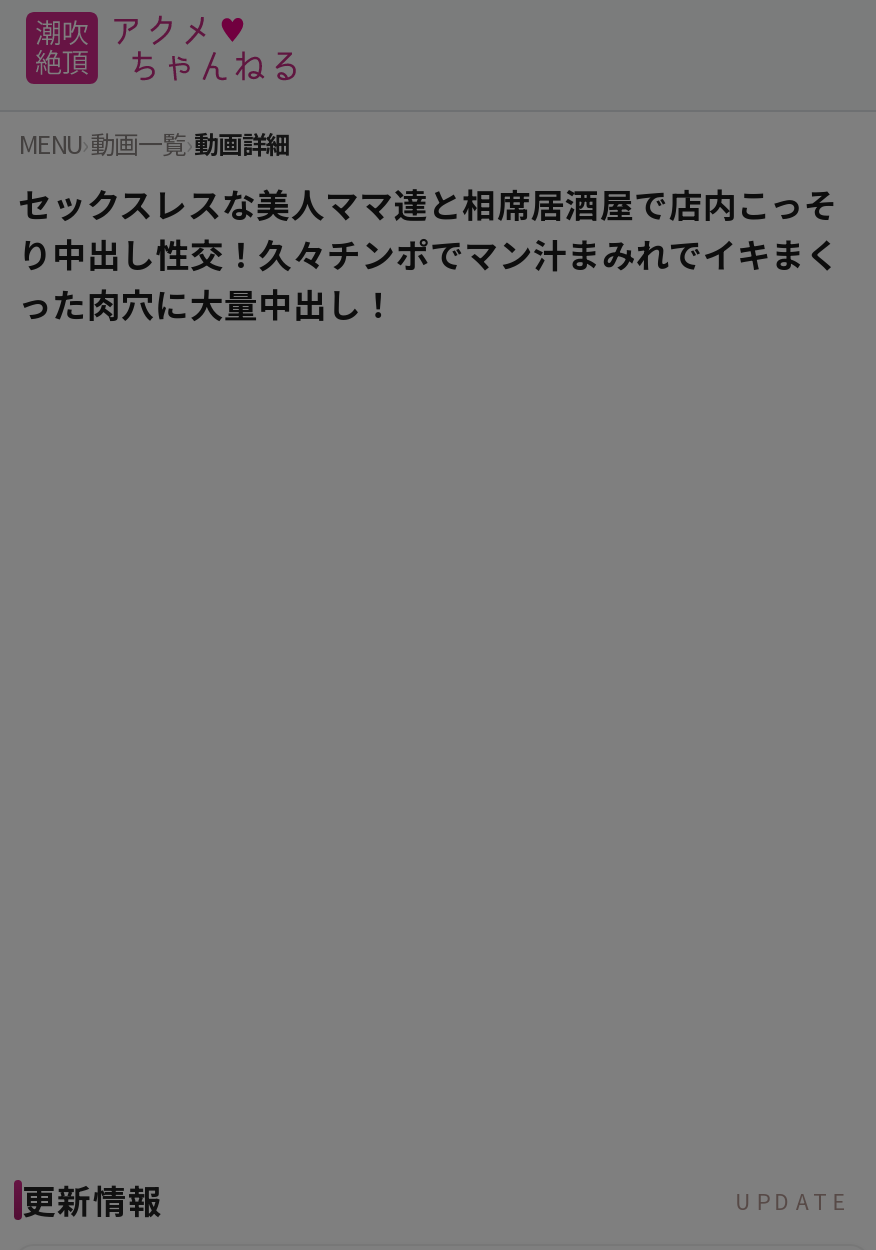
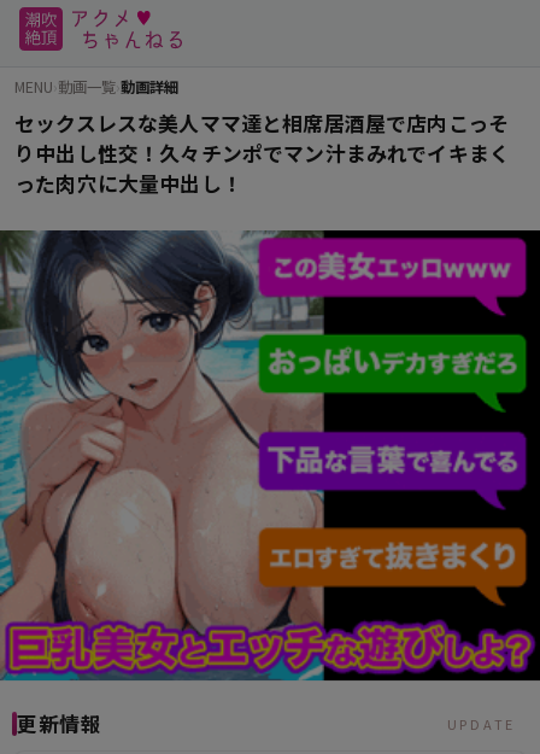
+ [image]
